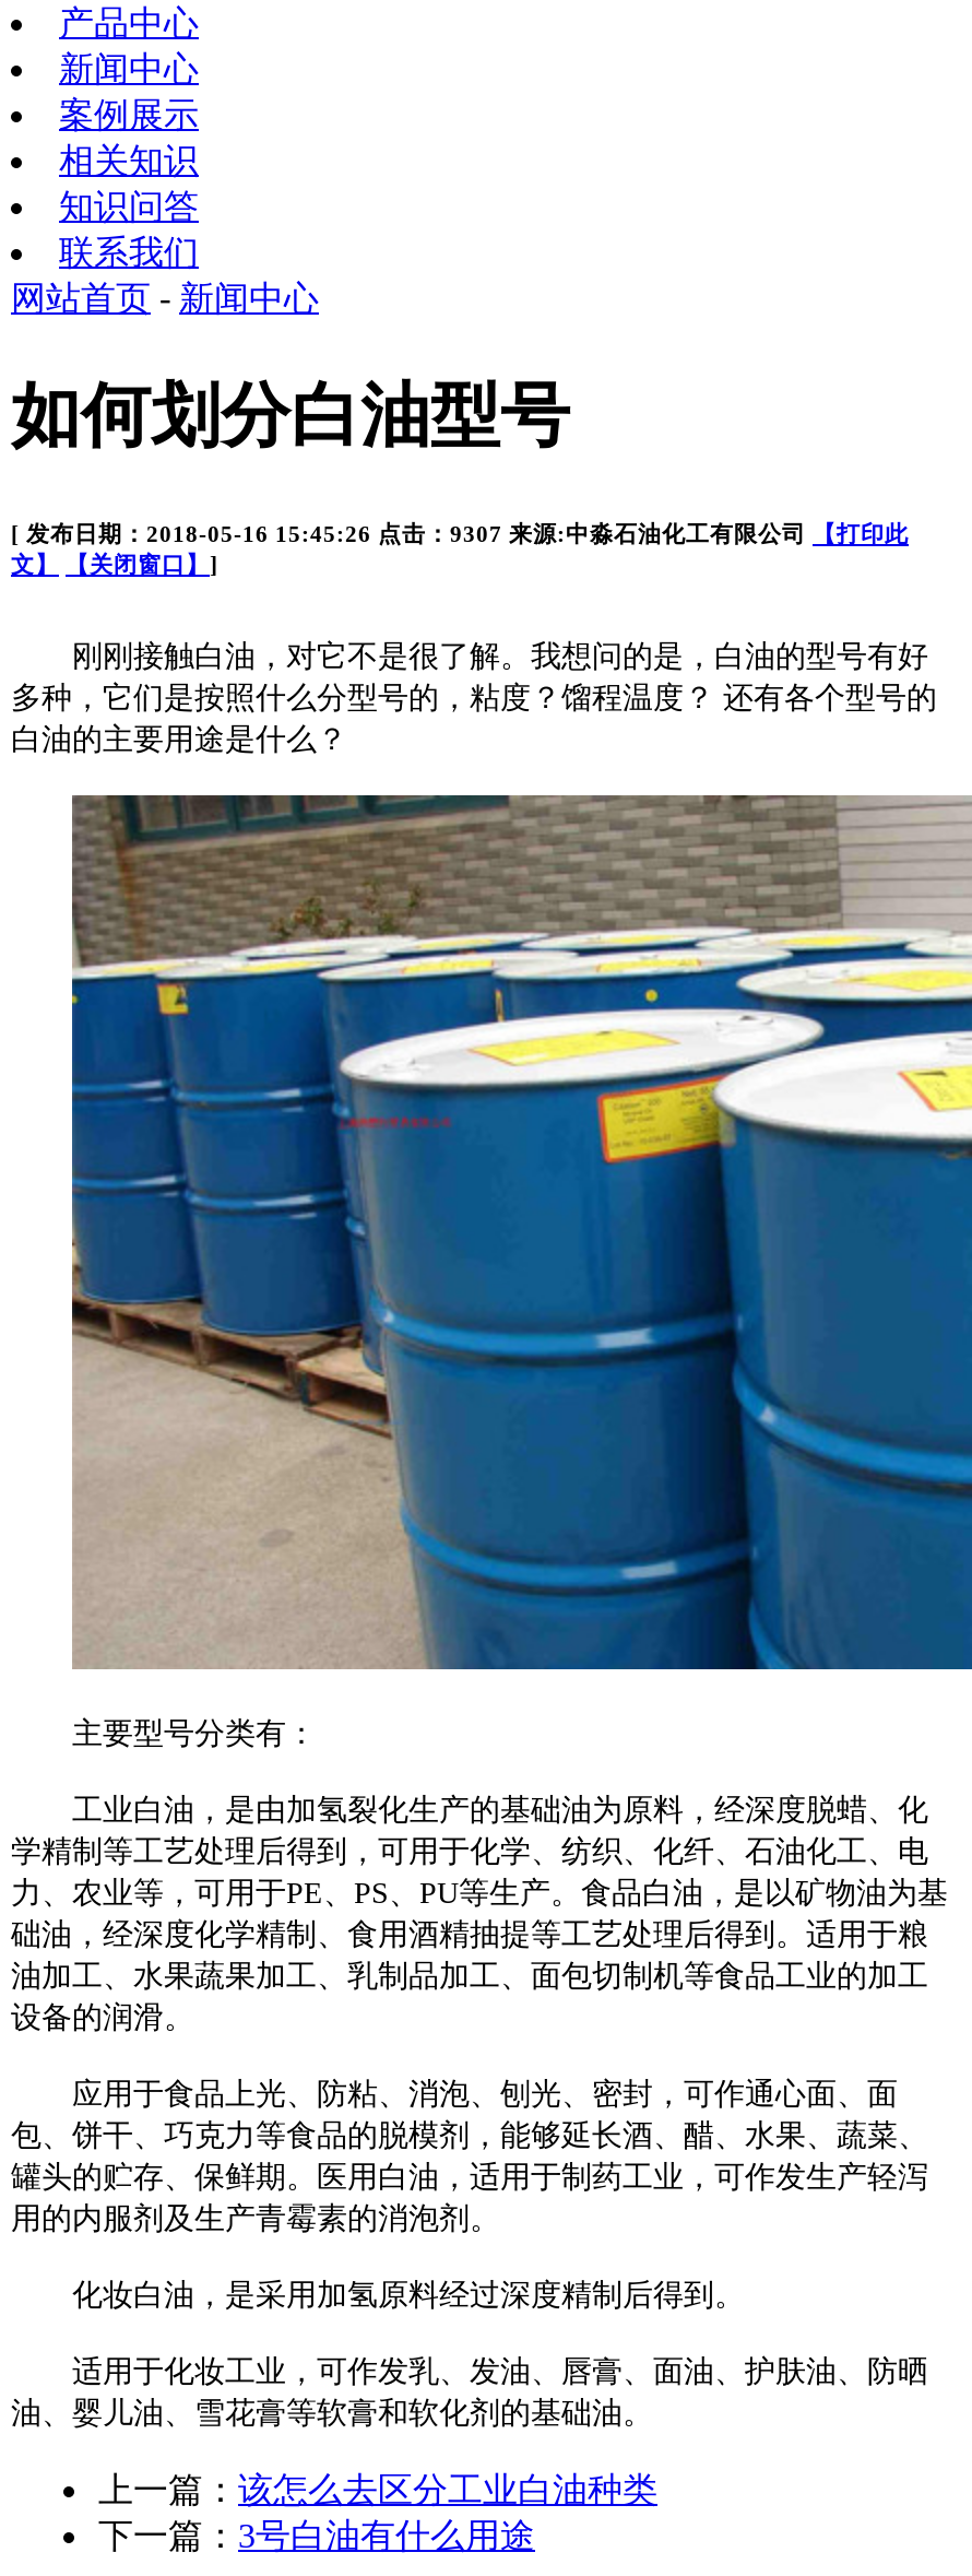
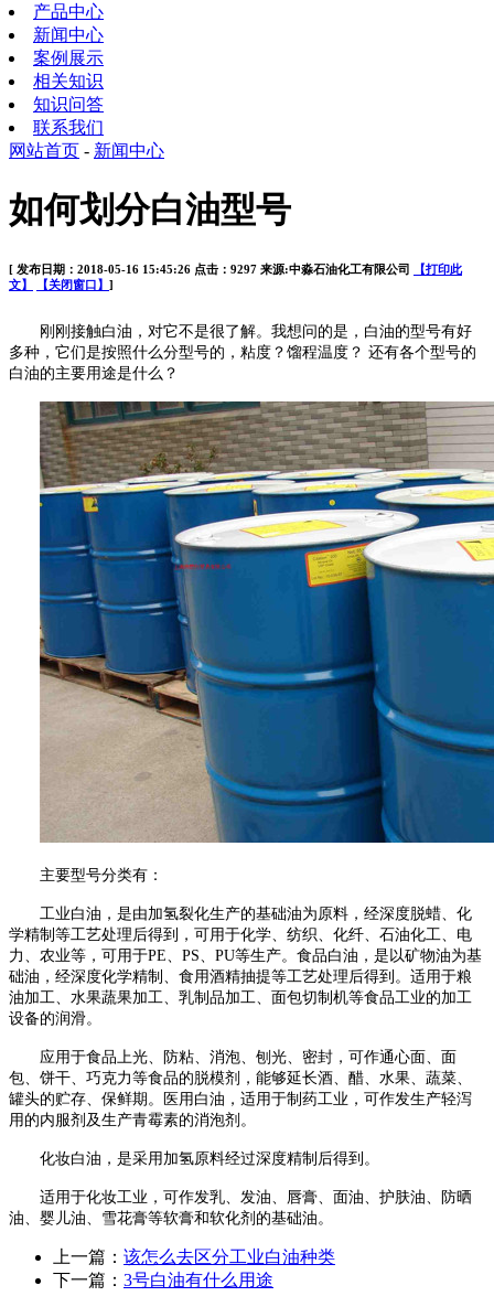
- [ 发布日期：2018-05-16 15:45:26 点击：9307 来源:中淼石油化工有限公司【打印此
+ [ 发布日期：2018-05-16 15:45:26 点击：9297 来源:中淼石油化工有限公司【打印此
